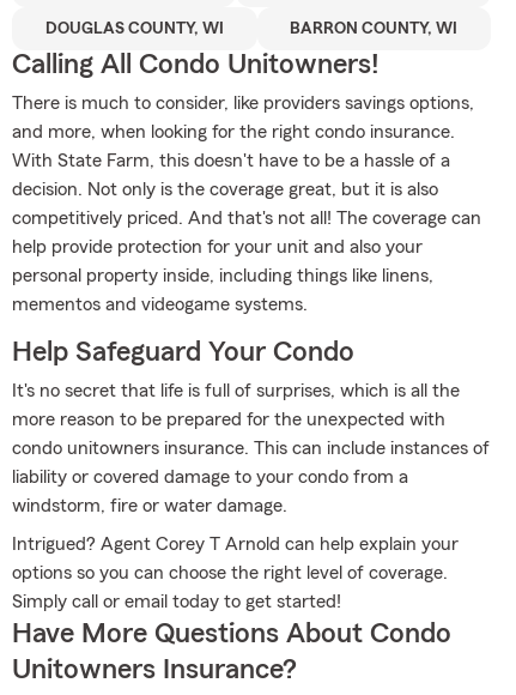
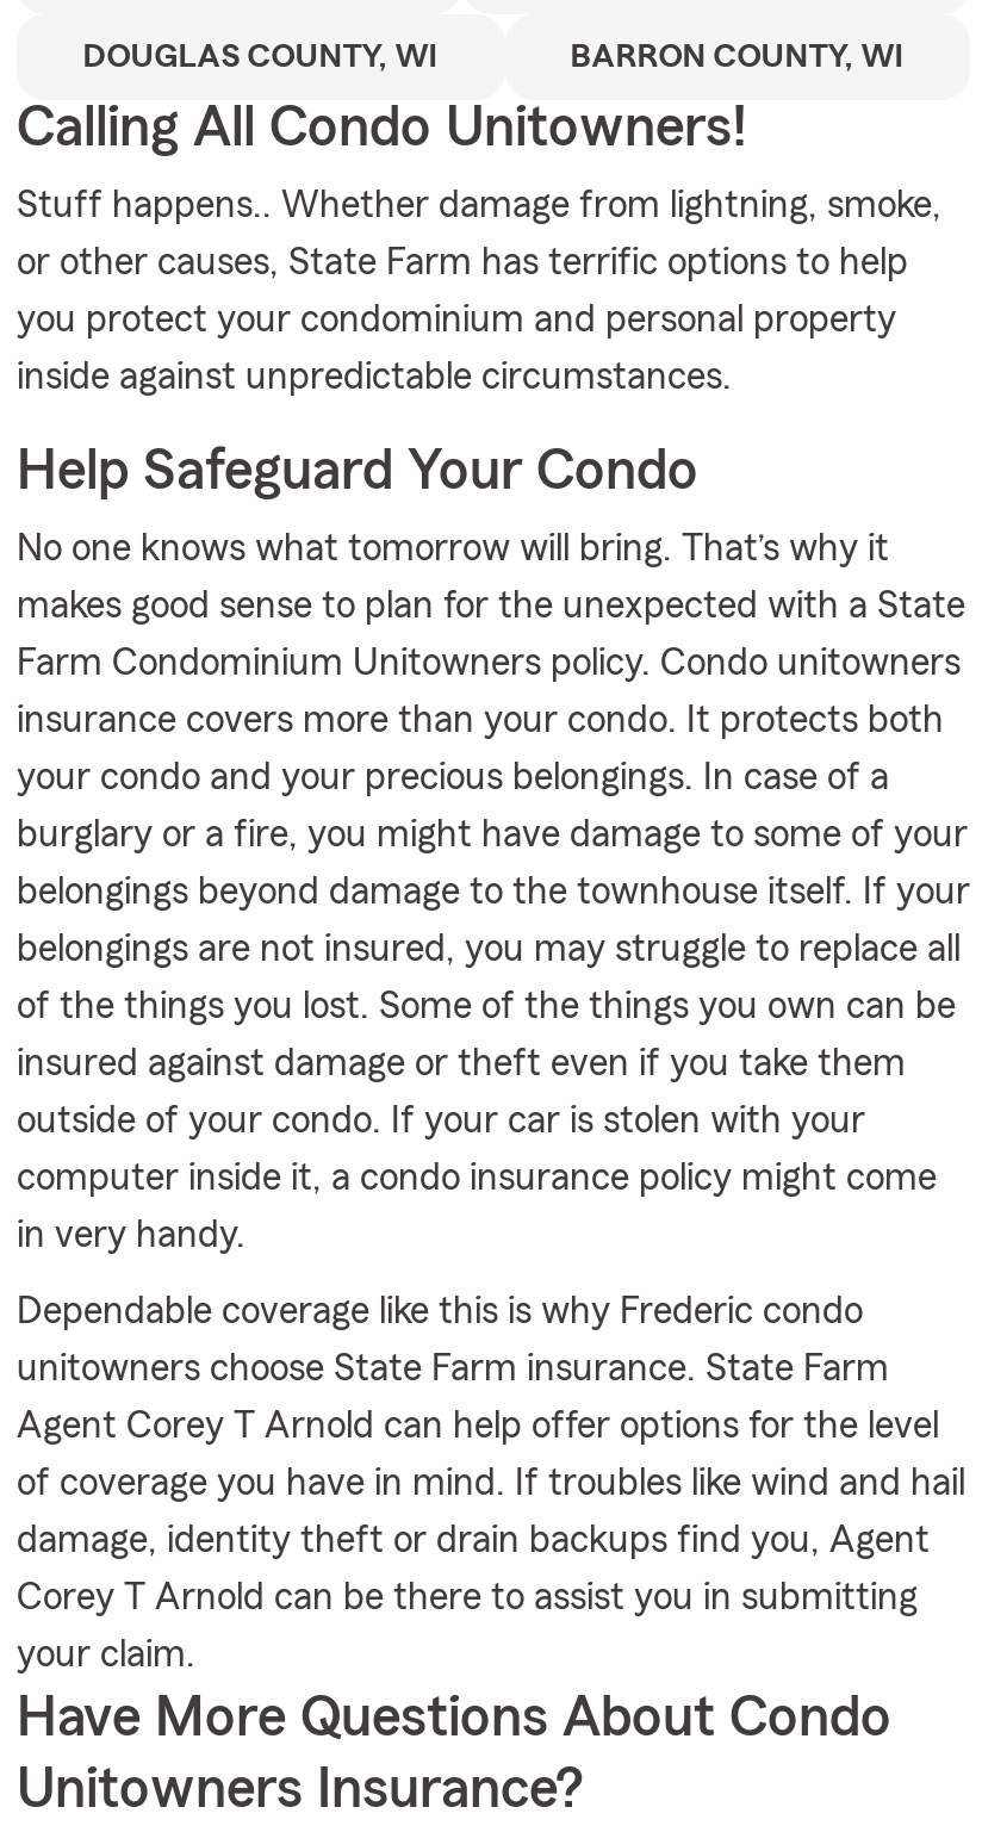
- There is much to consider, like providers savings options,
- and more, when looking for the right condo insurance.
- With State Farm, this doesn't have to be a hassle of a
- decision. Not only is the coverage great, but it is also
- competitively priced. And that's not all! The coverage can
- help provide protection for your unit and also your
- personal property inside, including things like linens,
- mementos and videogame systems.
+ Stuff happens.. Whether damage from lightning, smoke,
+ or other causes, State Farm has terrific options to help
+ you protect your condominium and personal property
+ inside against unpredictable circumstances.

moved up: Help Safeguard Your Condo

- It's no secret that life is full of surprises, which is all the
- more reason to be prepared for the unexpected with
- condo unitowners insurance. This can include instances of
- liability or covered damage to your condo from a
- windstorm, fire or water damage.
- Intrigued? Agent Corey T Arnold can help explain your
- options so you can choose the right level of coverage.
- Simply call or email today to get started!
+ No one knows what tomorrow will bring. That’s why it
+ makes good sense to plan for the unexpected with a State
+ Farm Condominium Unitowners policy. Condo unitowners
+ insurance covers more than your condo. It protects both
+ your condo and your precious belongings. In case of a
+ burglary or a fire, you might have damage to some of your
+ belongings beyond damage to the townhouse itself. If your
+ belongings are not insured, you may struggle to replace all
+ of the things you lost. Some of the things you own can be
+ insured against damage or theft even if you take them
+ outside of your condo. If your car is stolen with your
+ computer inside it, a condo insurance policy might come
+ in very handy.
+ Dependable coverage like this is why Frederic condo
+ unitowners choose State Farm insurance. State Farm
+ Agent Corey T Arnold can help offer options for the level
+ of coverage you have in mind. If troubles like wind and hail
+ damage, identity theft or drain backups find you, Agent
+ Corey T Arnold can be there to assist you in submitting
+ your claim.
